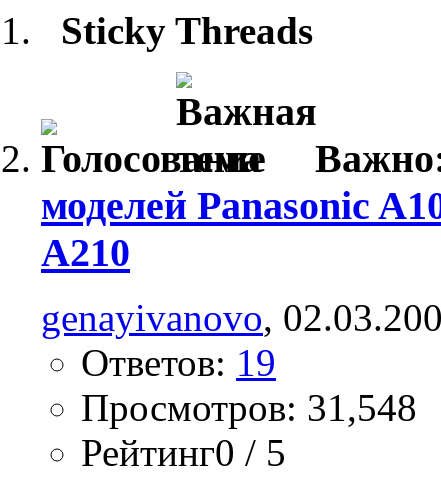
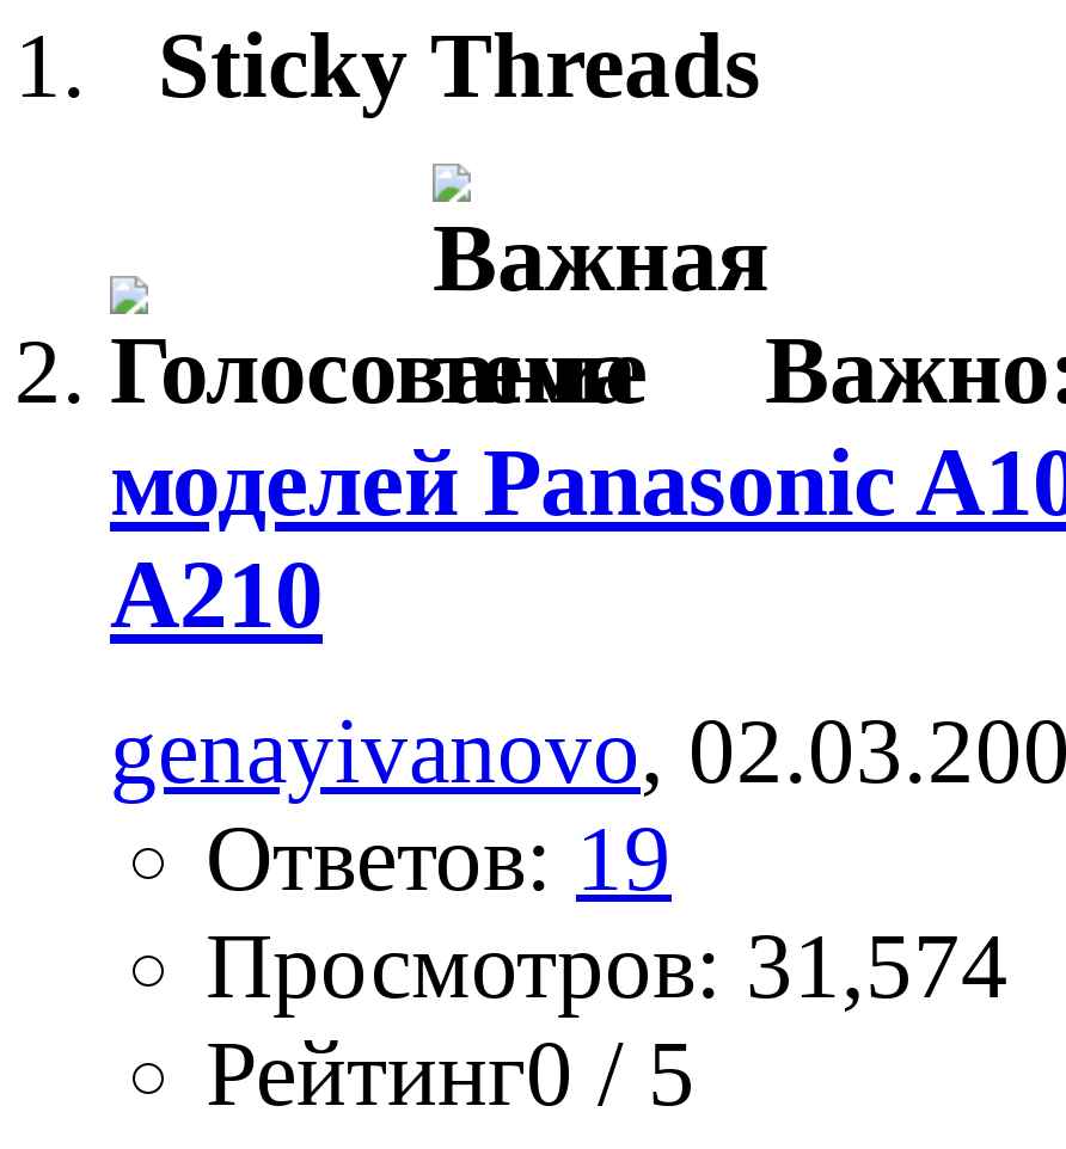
- Просмотров: 31,548
+ Просмотров: 31,574
